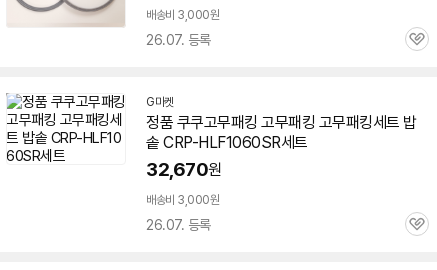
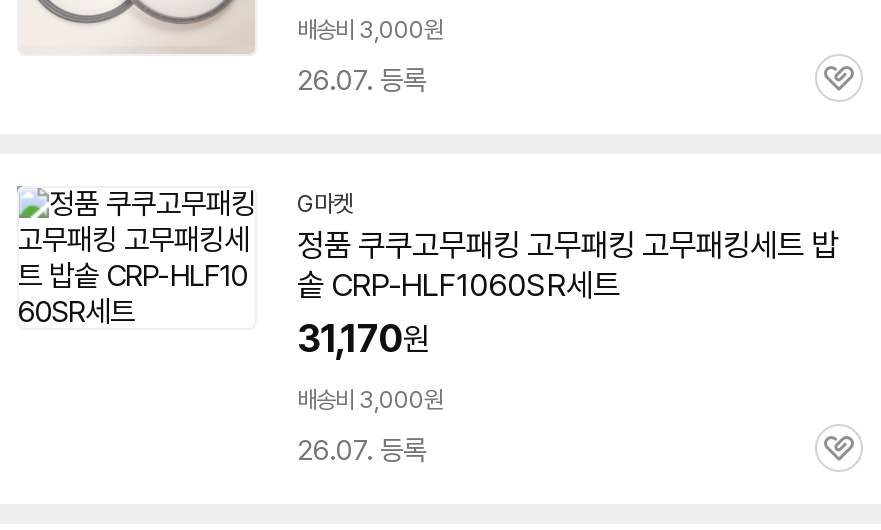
- 32,670원
+ 31,170원
